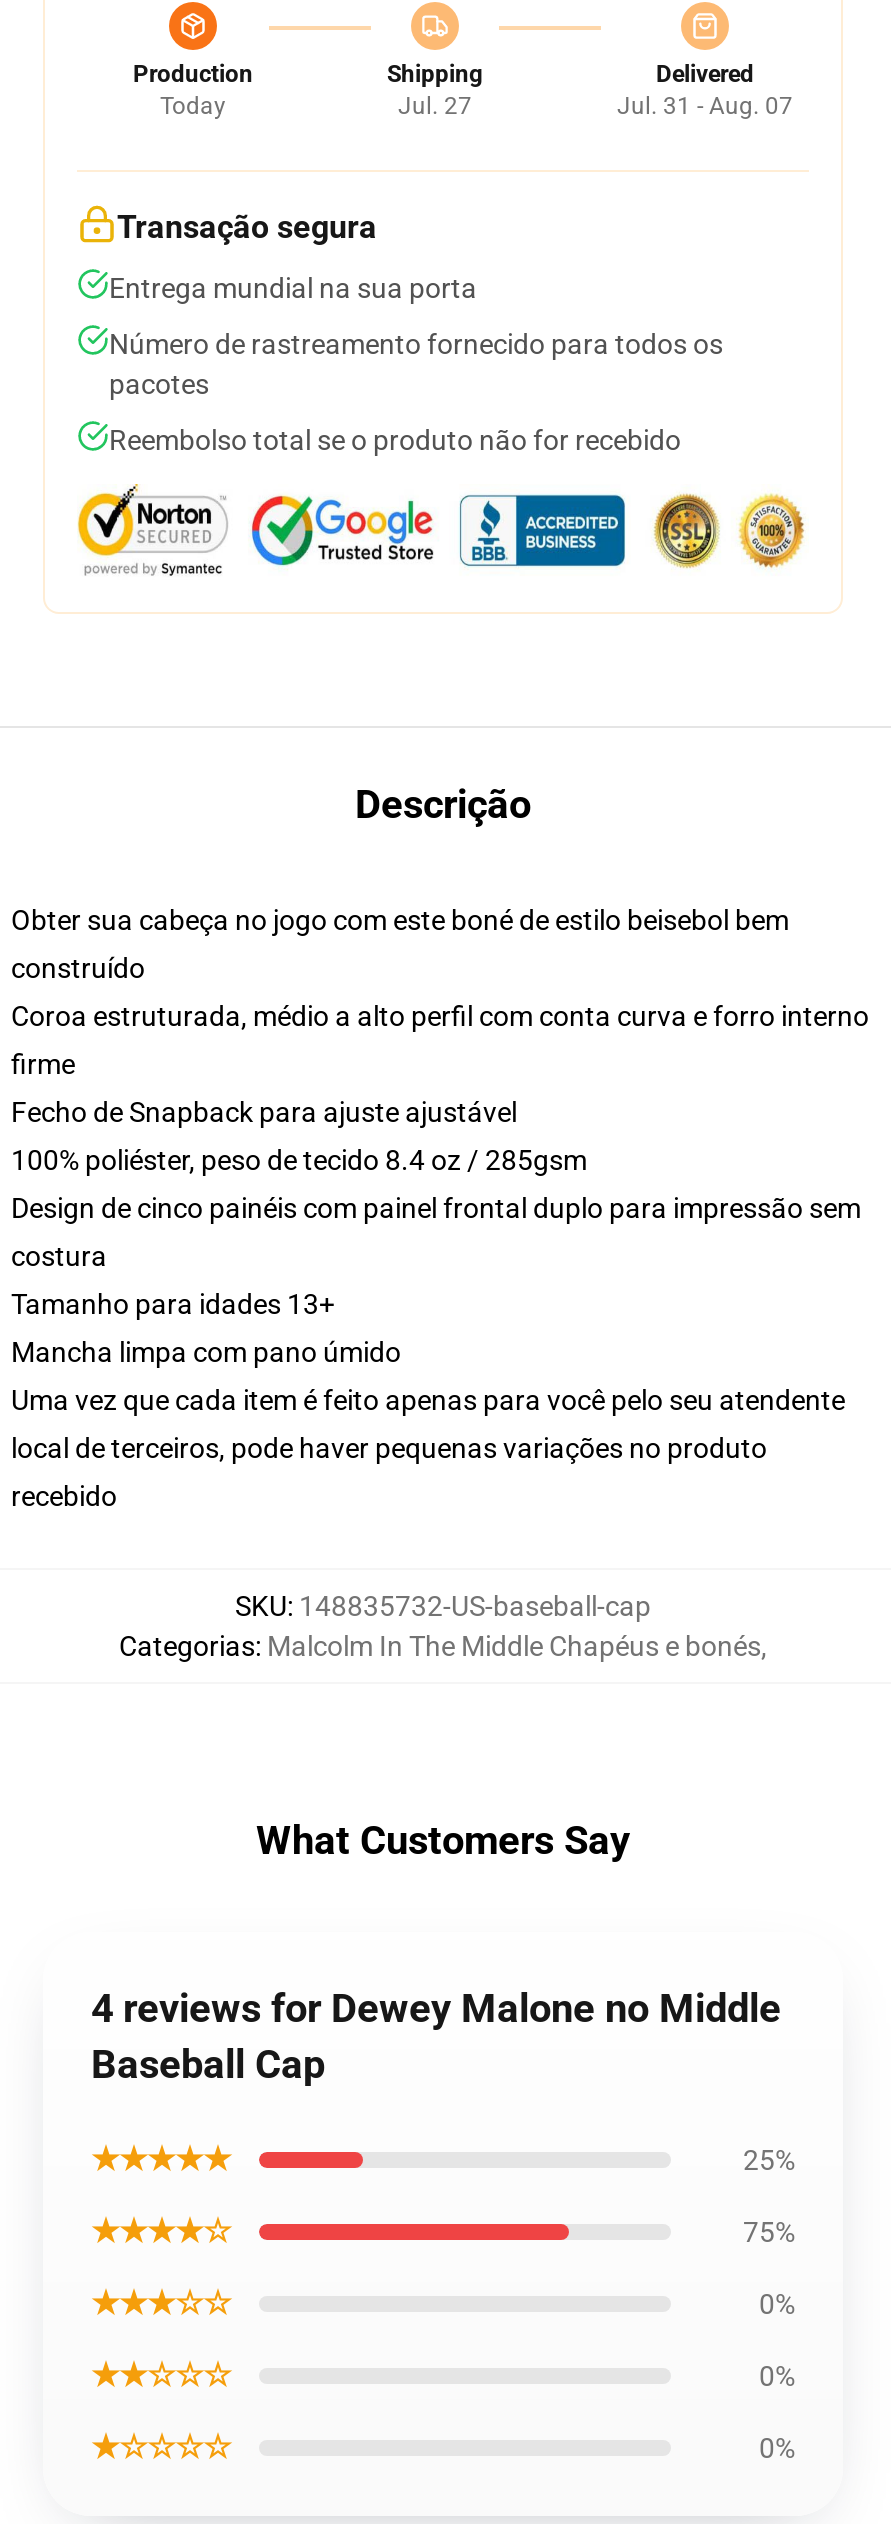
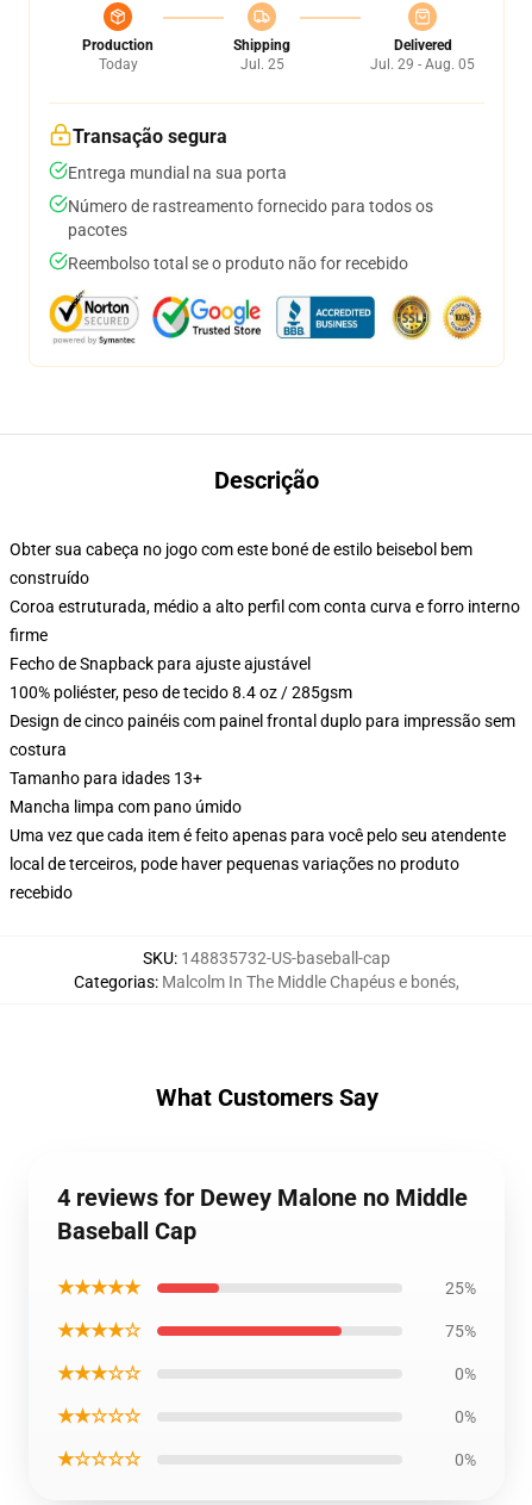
- Jul. 27
+ Jul. 25

- Jul. 31 - Aug. 07
+ Jul. 29 - Aug. 05
